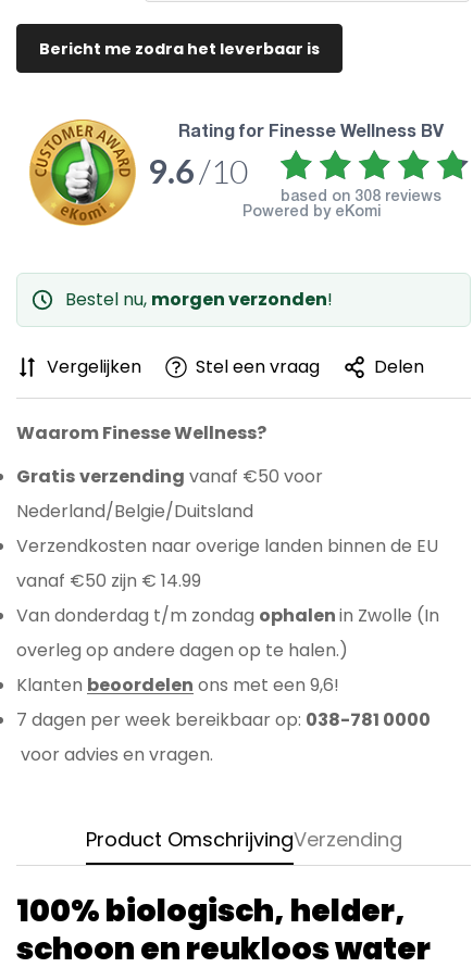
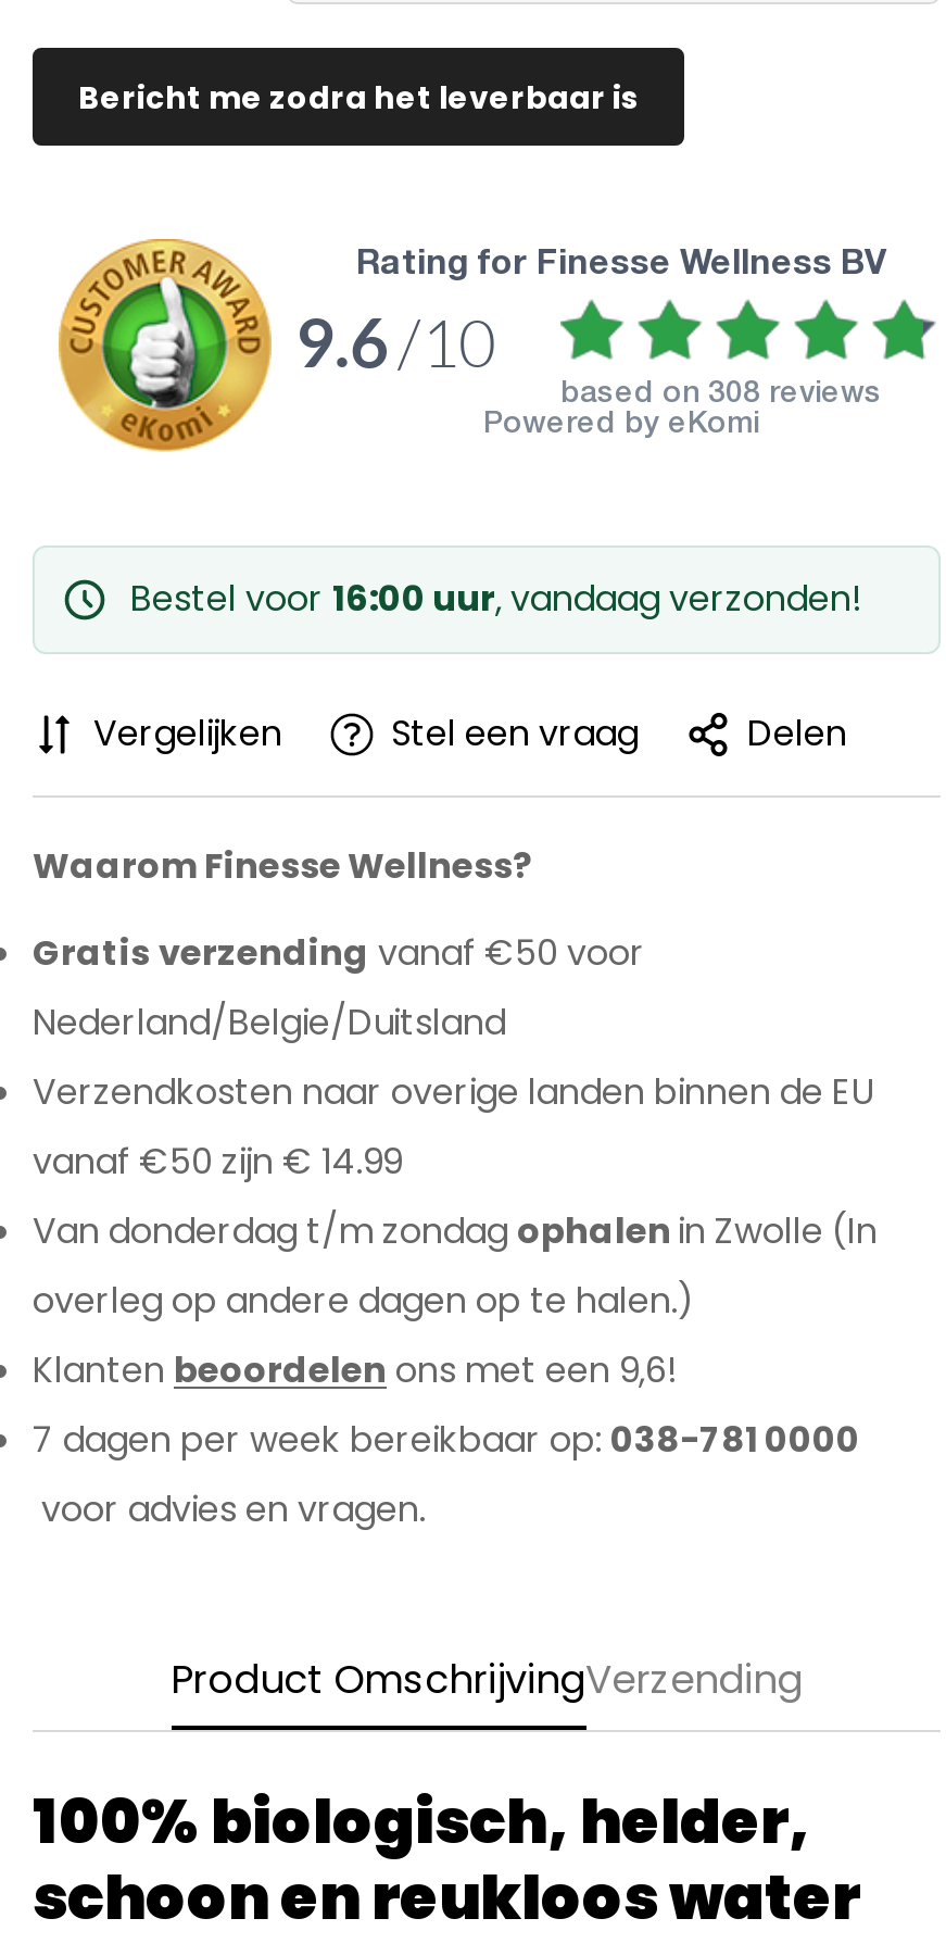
- Bestel nu, morgen verzonden!
+ Bestel voor 16:00 uur, vandaag verzonden!
